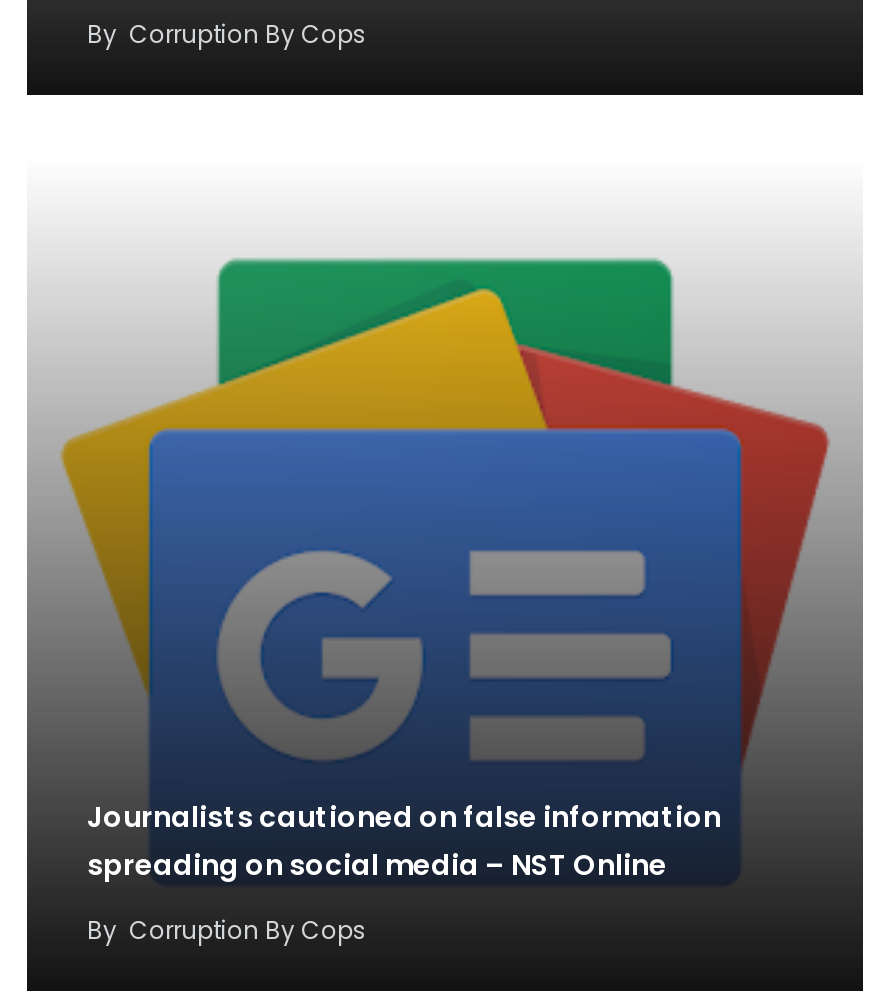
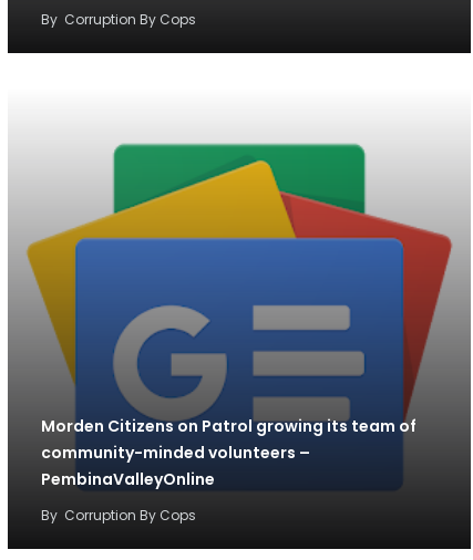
- Journalists cautioned on false information
- spreading on social media – NST Online
+ Morden Citizens on Patrol growing its team of
+ community-minded volunteers –
+ PembinaValleyOnline
